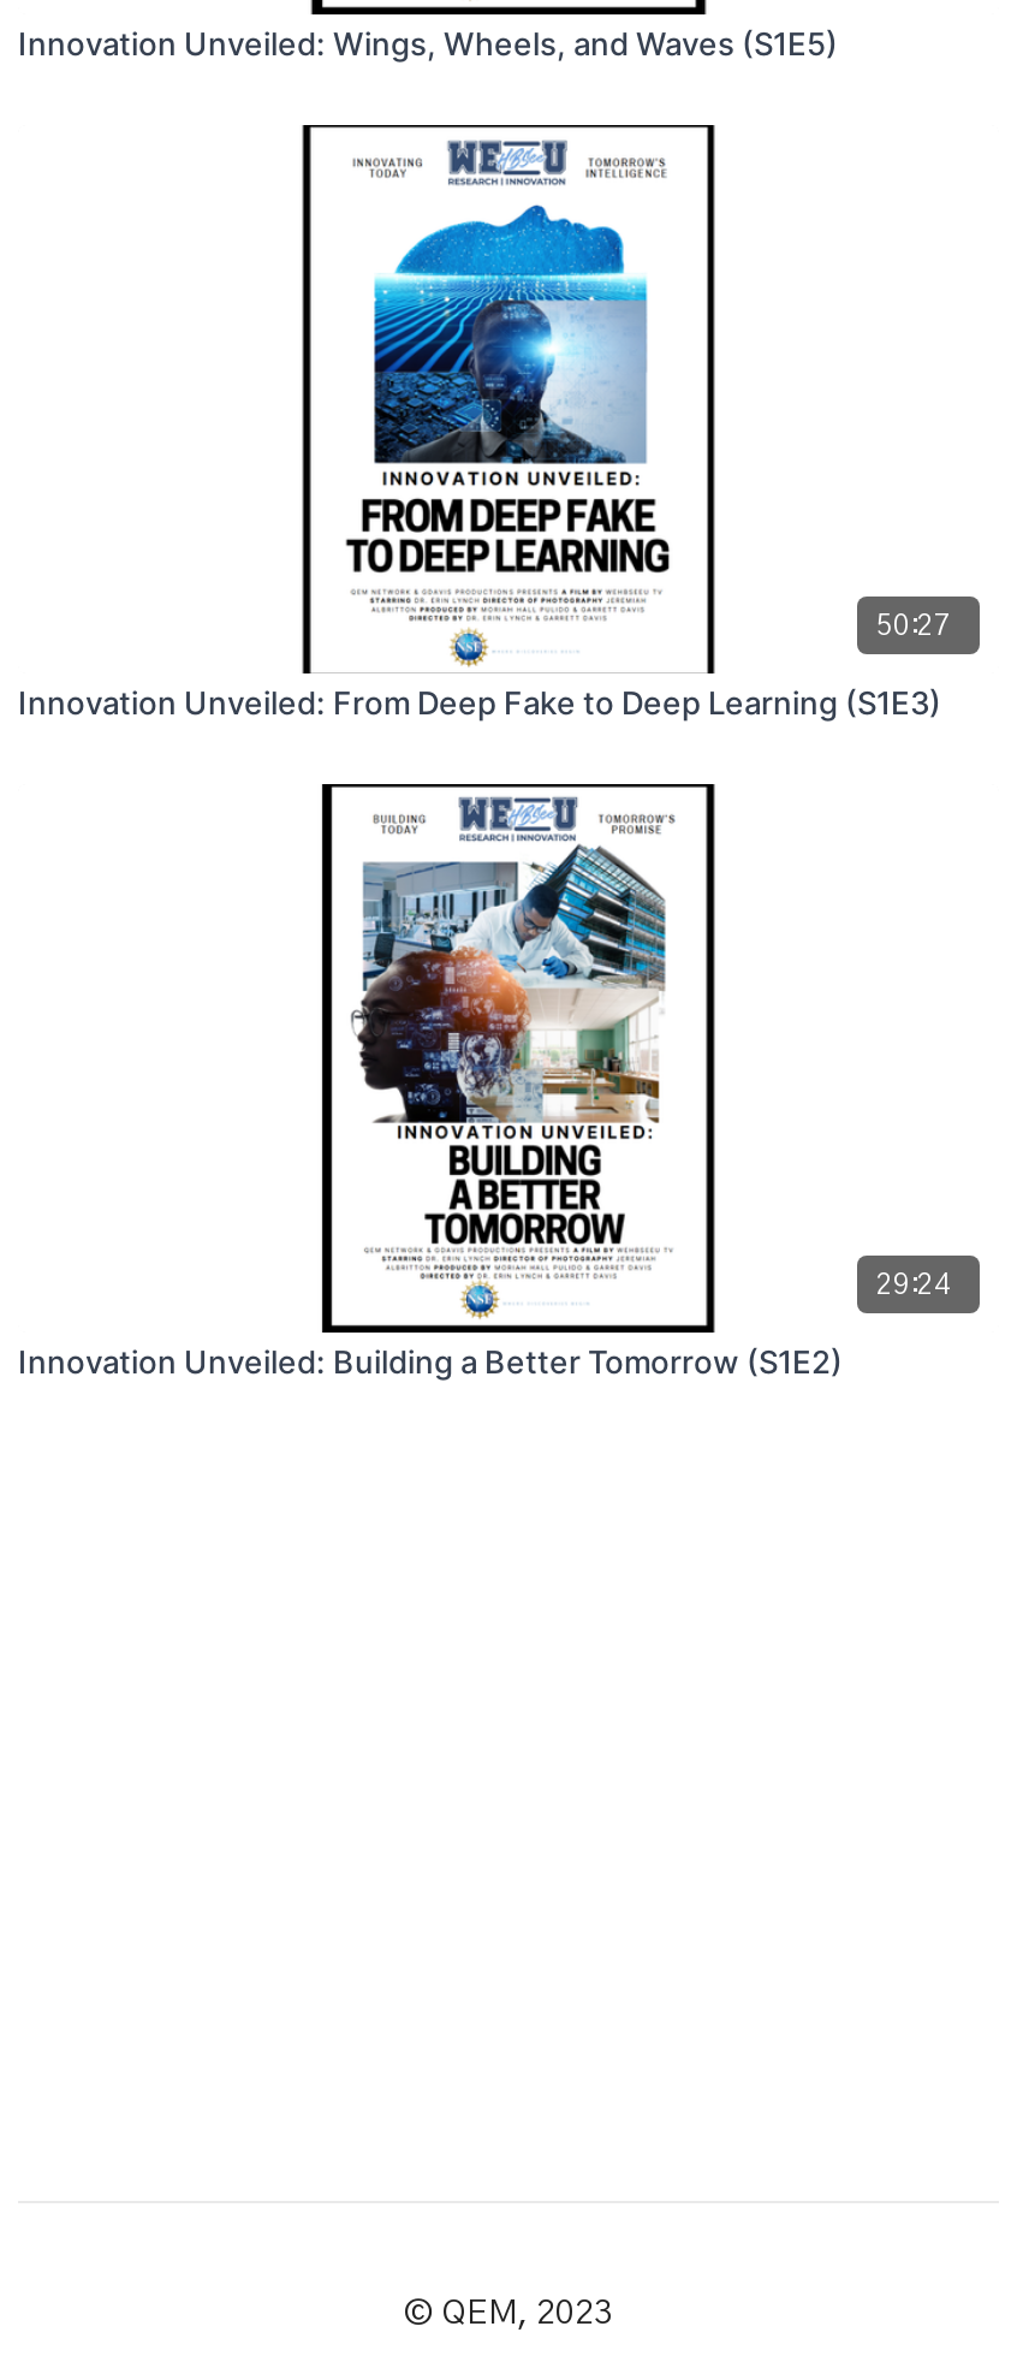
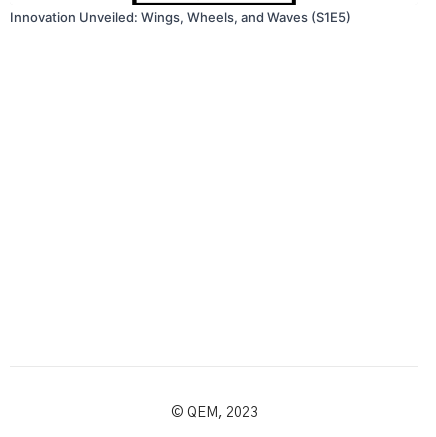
- [image]
- 50:27
- Innovation Unveiled: From Deep Fake to Deep Learning (S1E3)

- [image]
- 29:24
- Innovation Unveiled: Building a Better Tomorrow (S1E2)
